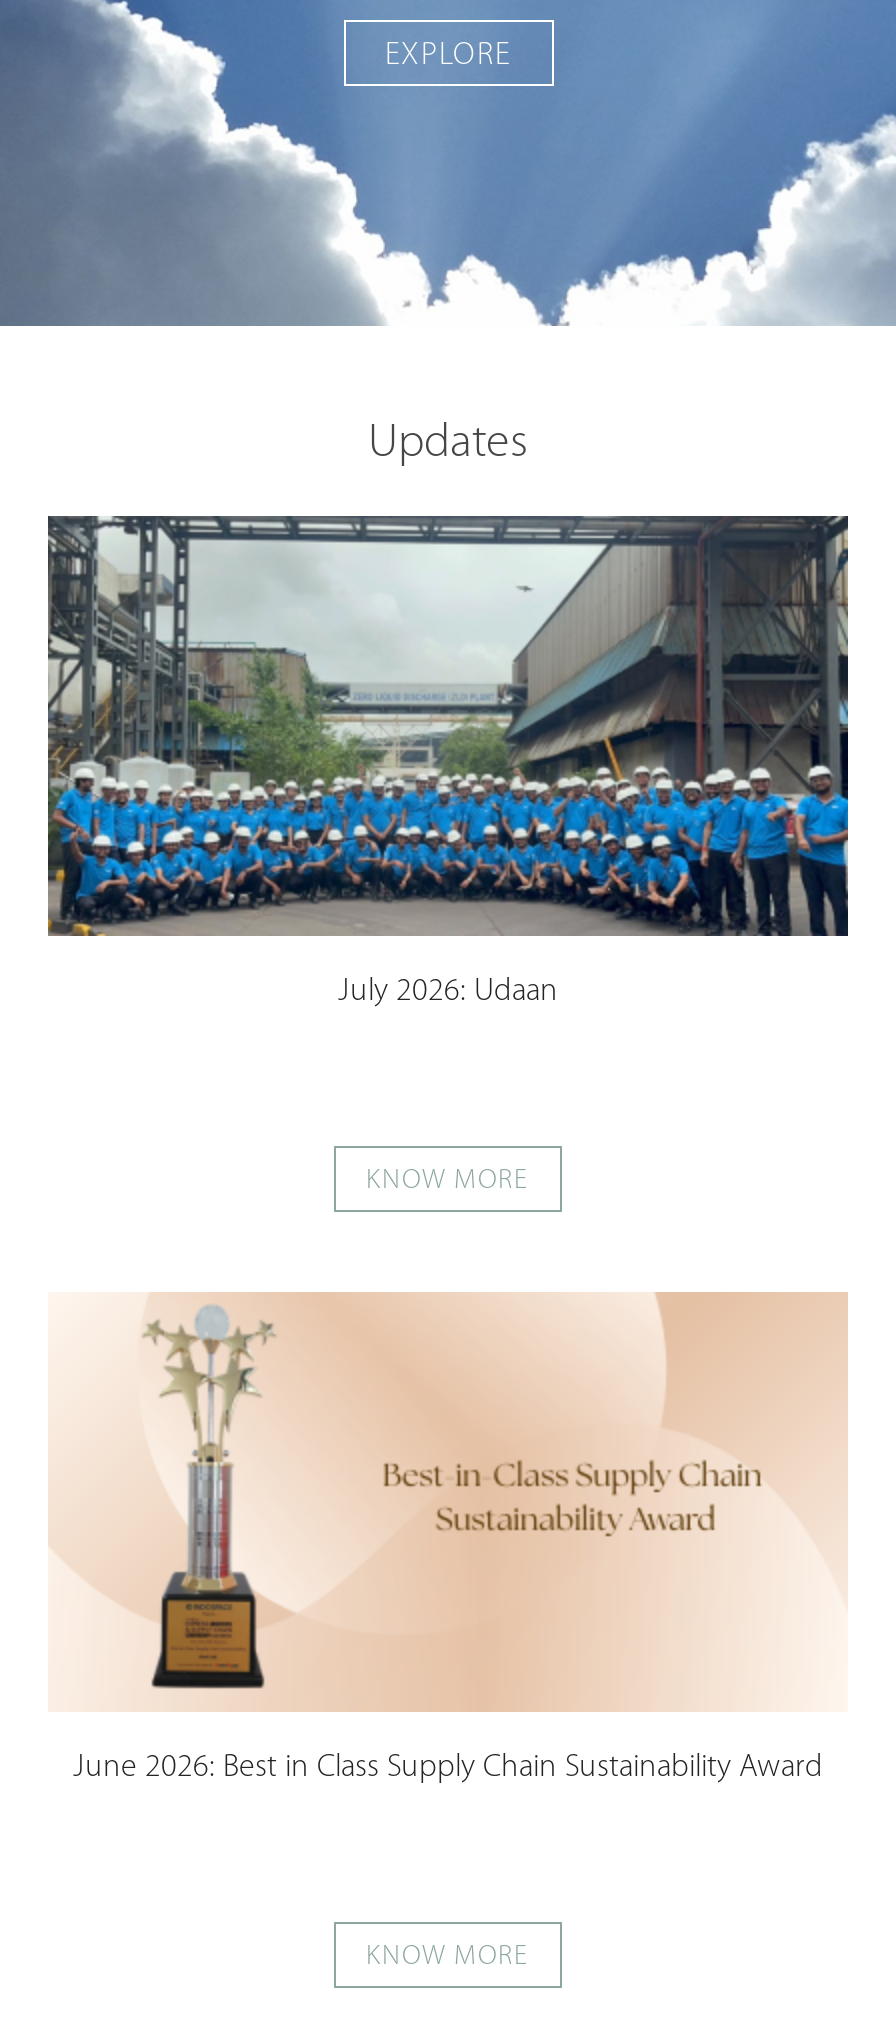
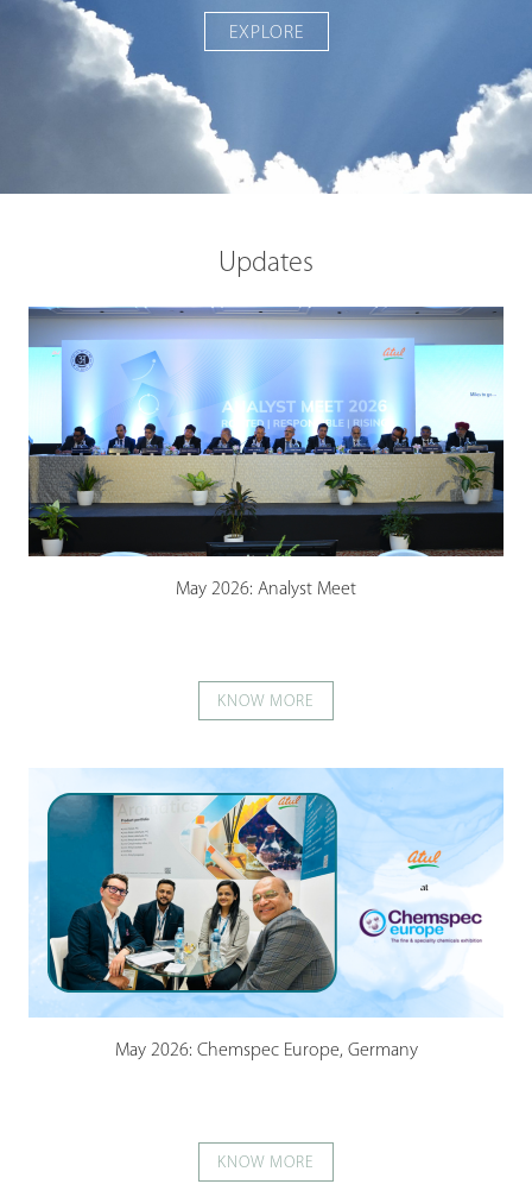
- [image]
- July 2026: Udaan
+ [image]
+ May 2026: Analyst Meet

- [image]
- June 2026: Best in Class Supply Chain Sustainability Award
+ [image]
+ May 2026: Chemspec Europe, Germany
